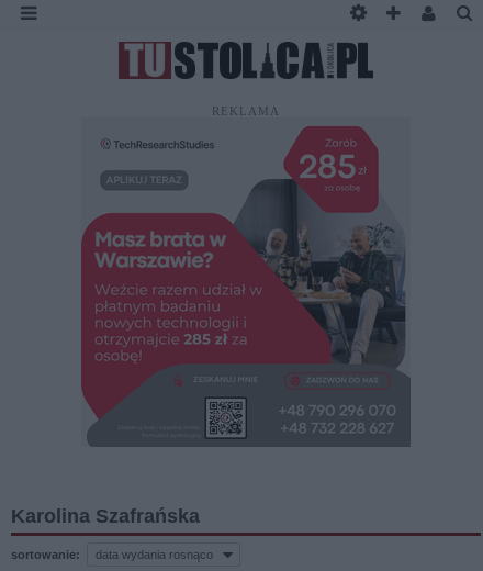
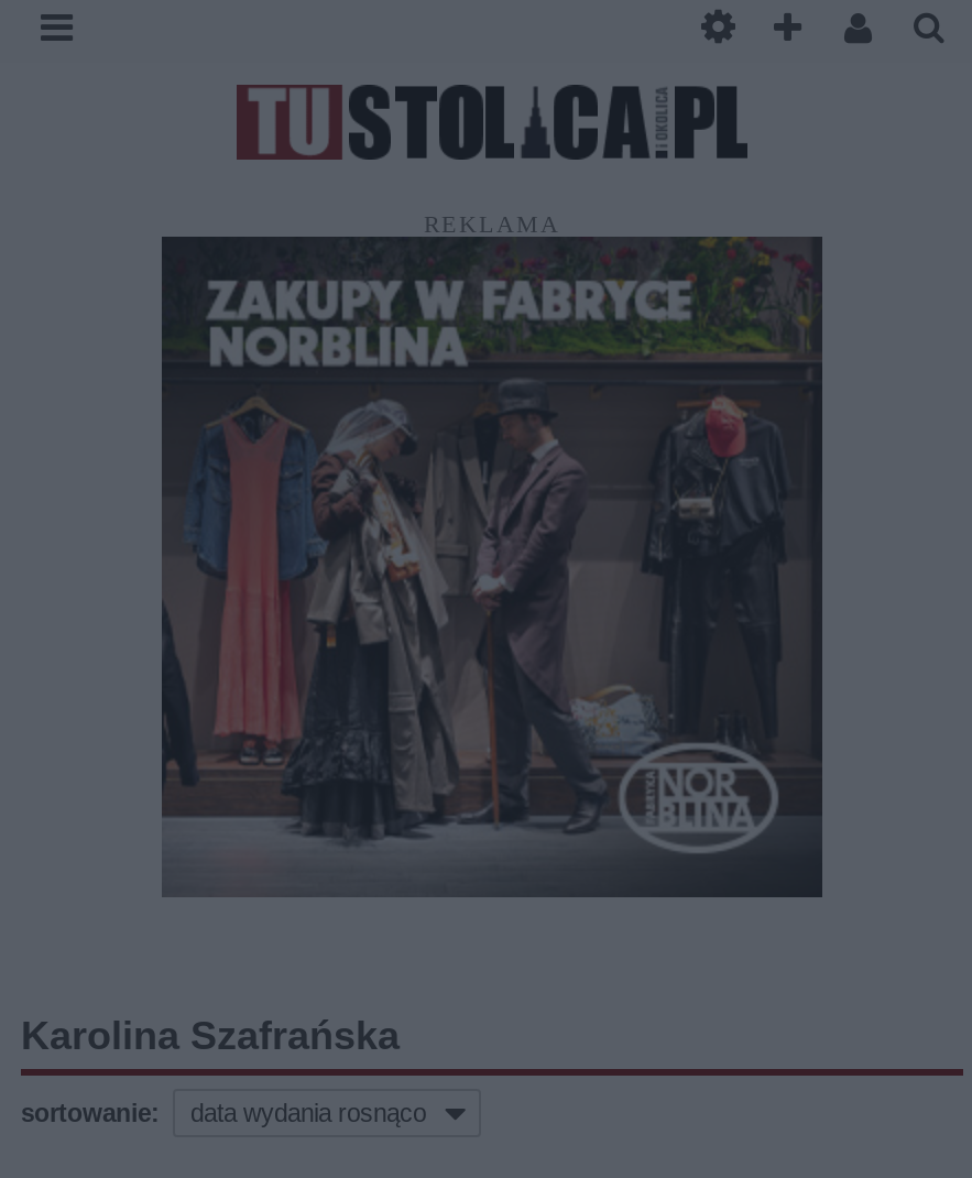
- [image]
+ [image]
